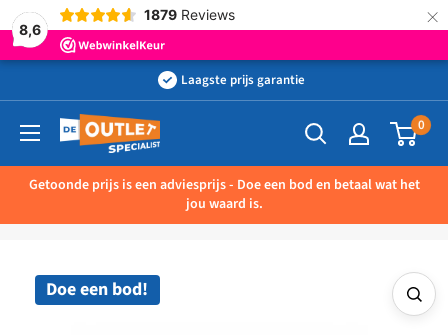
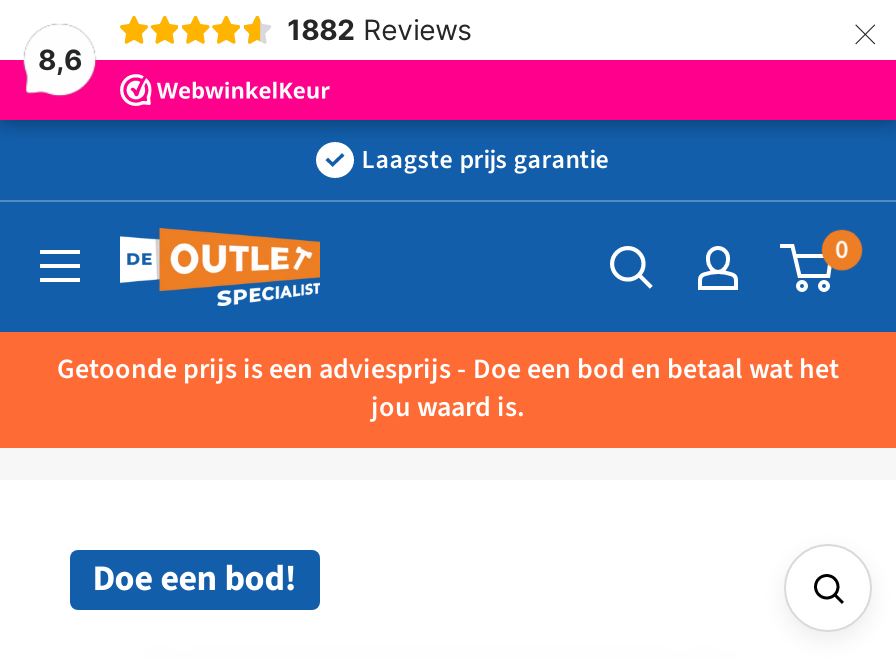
- 1879 Reviews
+ 1882 Reviews
